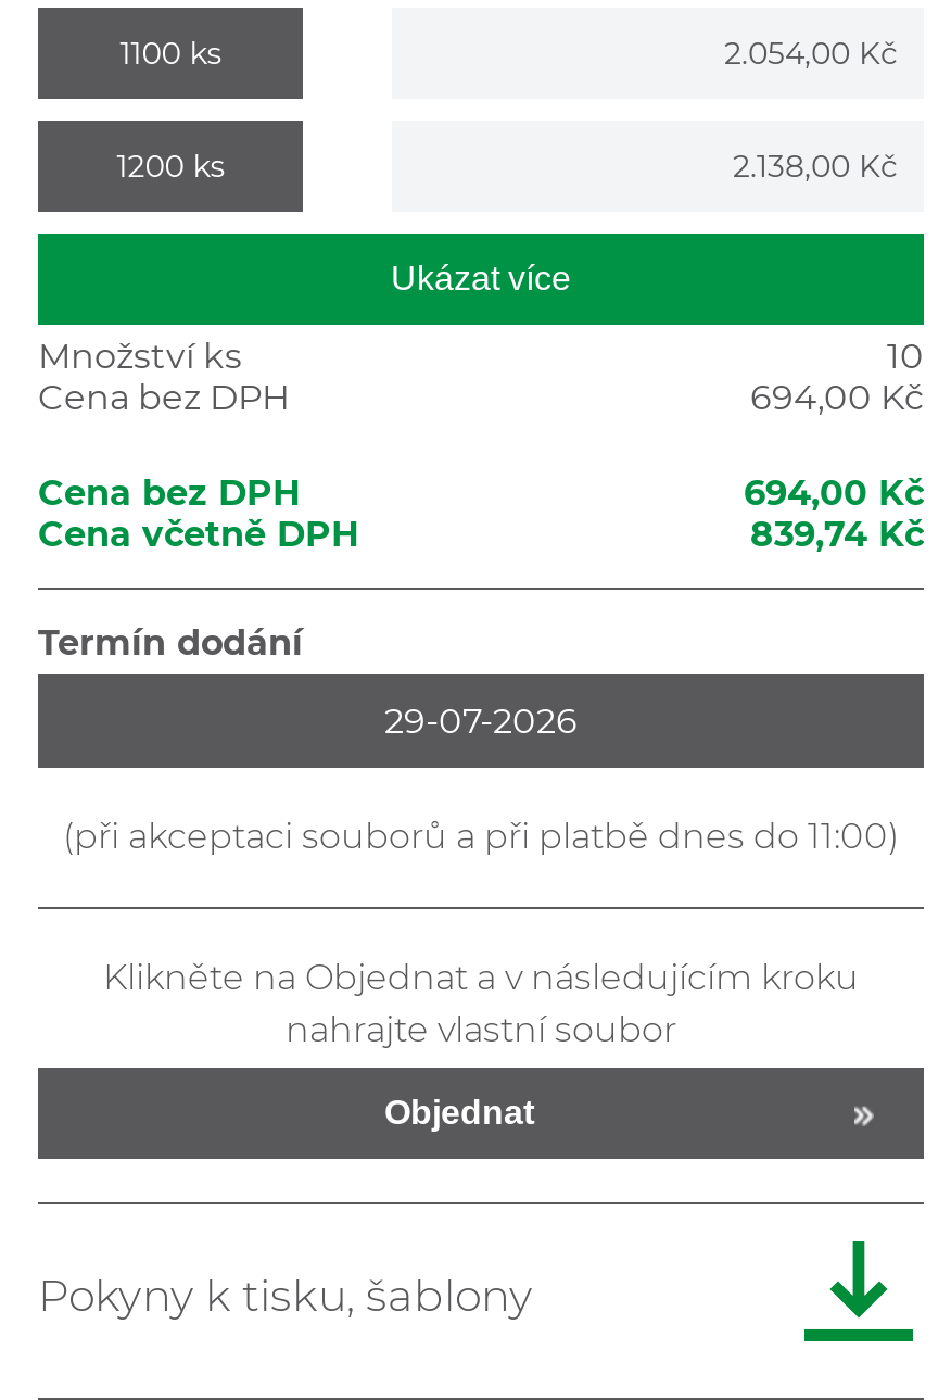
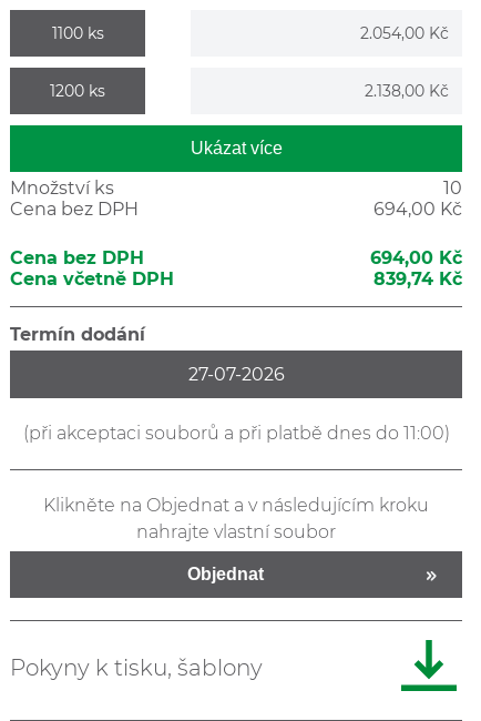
- 29-07-2026
+ 27-07-2026
